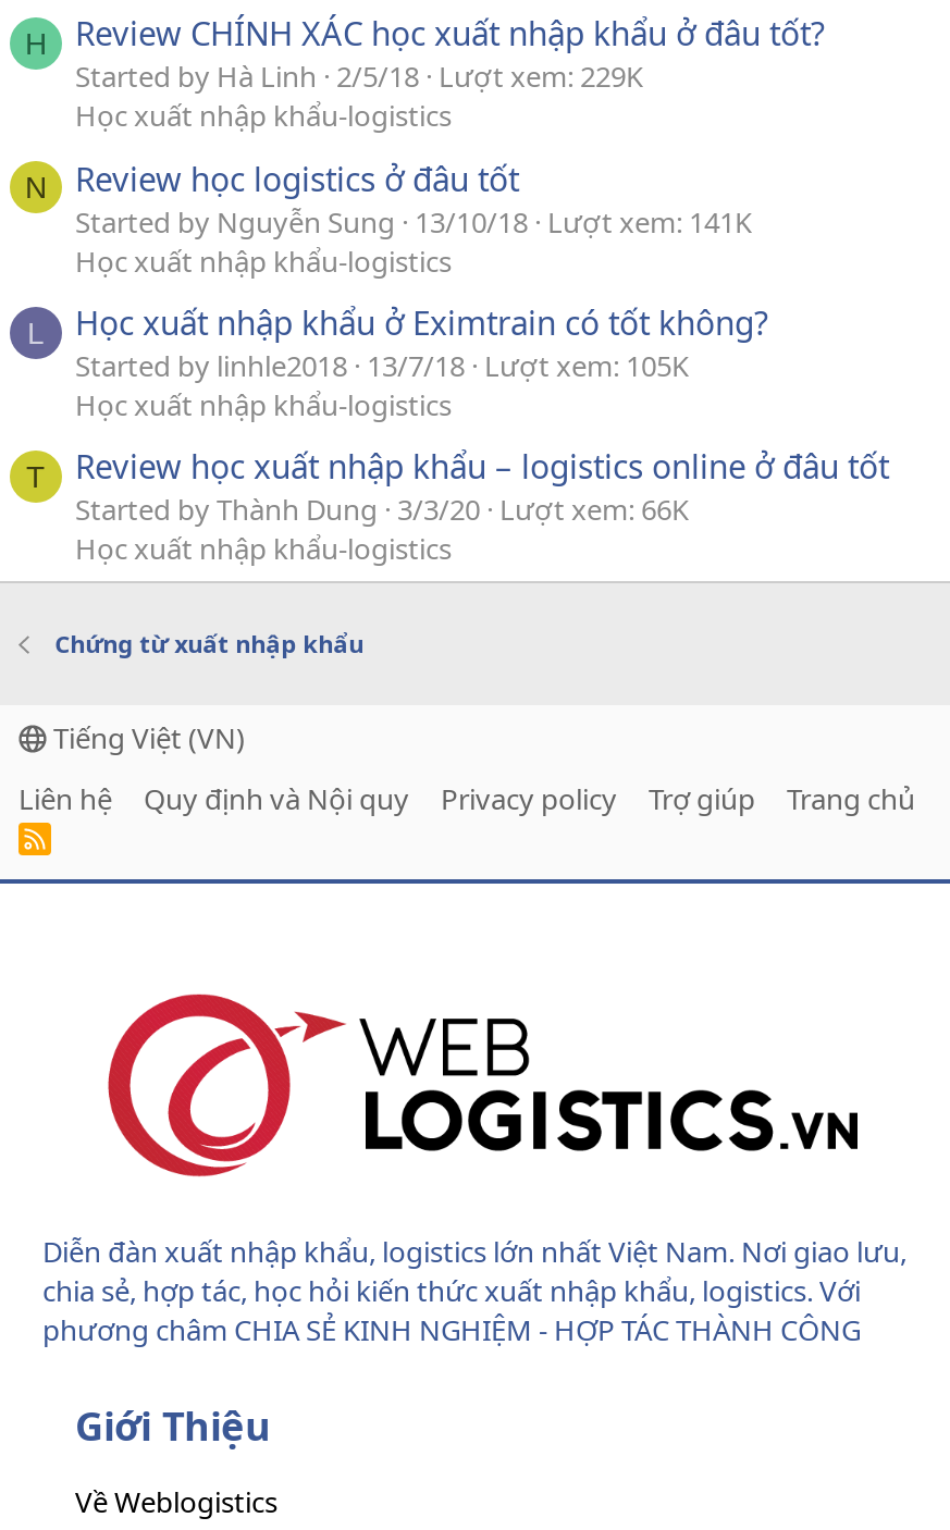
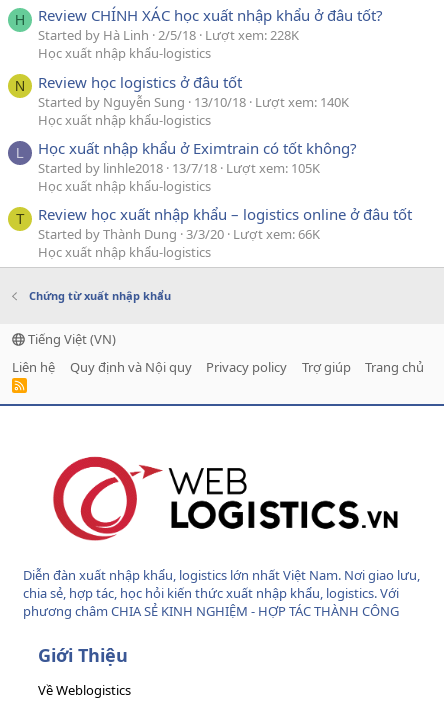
- Started by Hà Linh 2/5/18 Lượt xem: 229K
+ Started by Hà Linh 2/5/18 Lượt xem: 228K

- Started by Nguyễn Sung 13/10/18 Lượt xem: 141K
+ Started by Nguyễn Sung 13/10/18 Lượt xem: 140K
